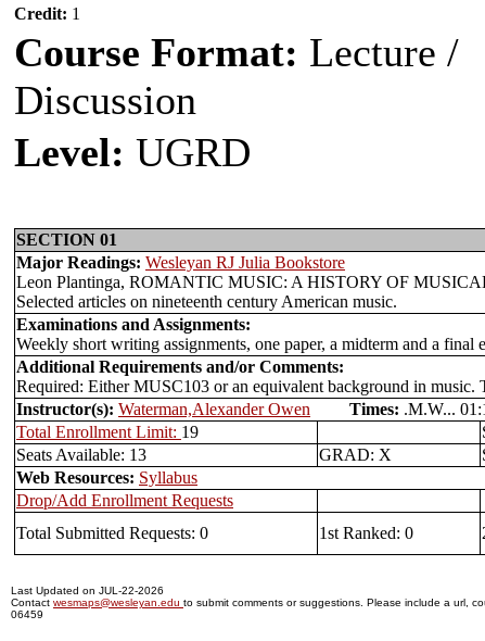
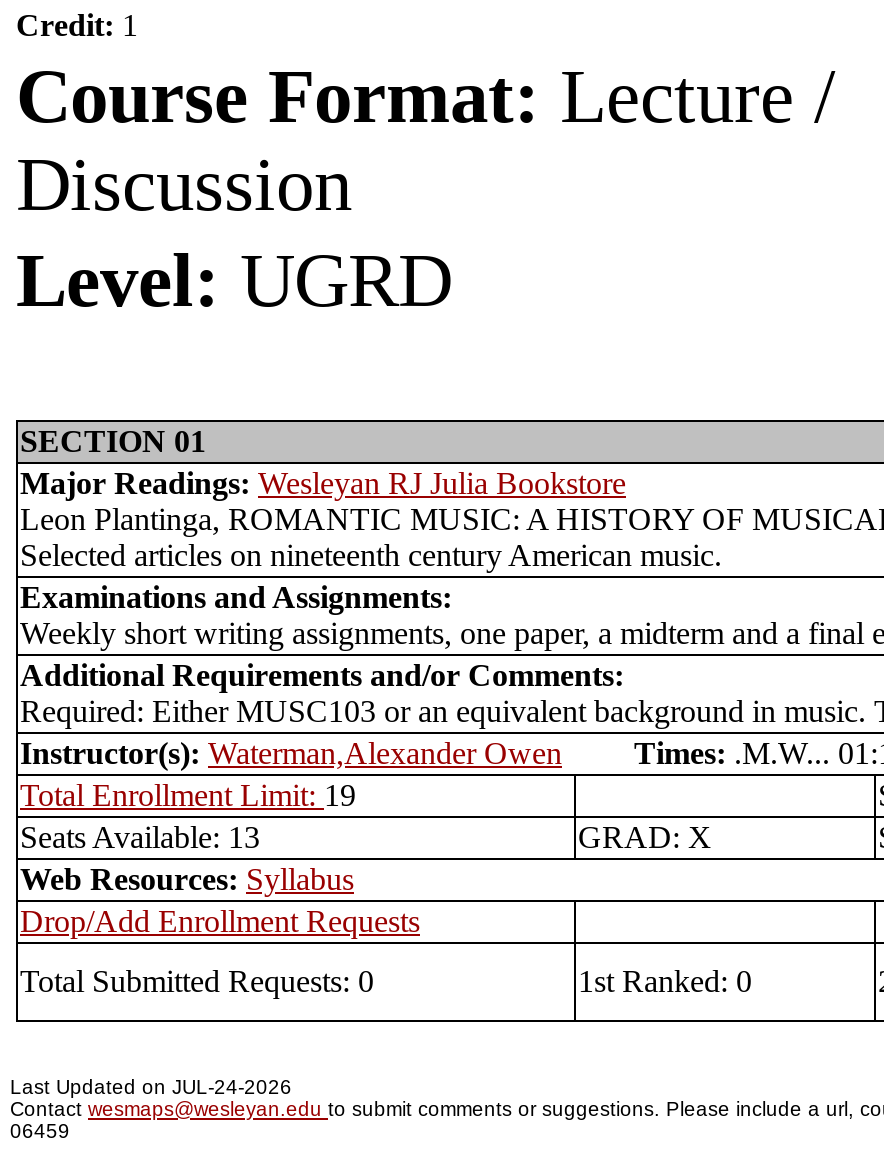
- Last Updated on JUL-22-2026
+ Last Updated on JUL-24-2026
